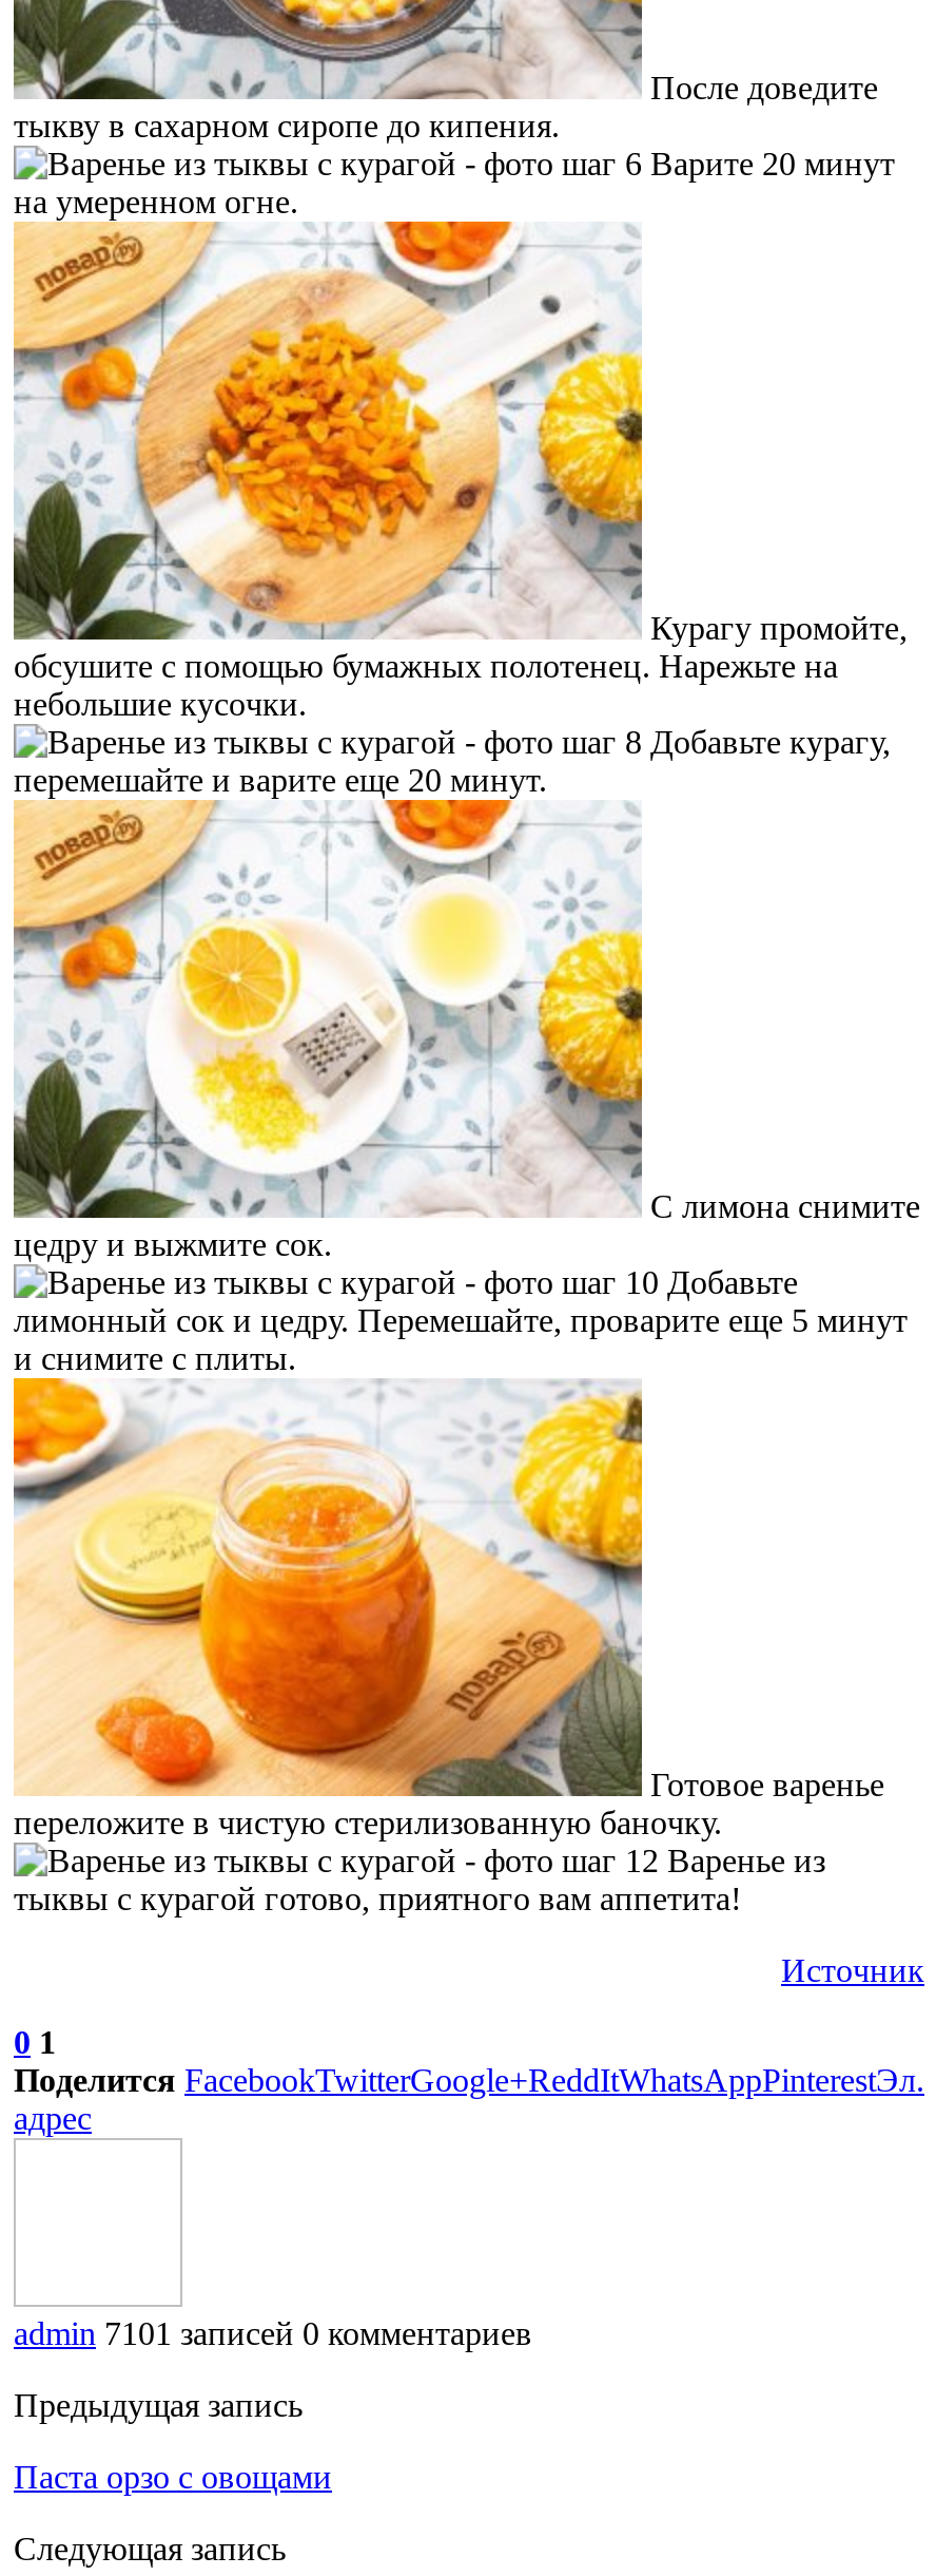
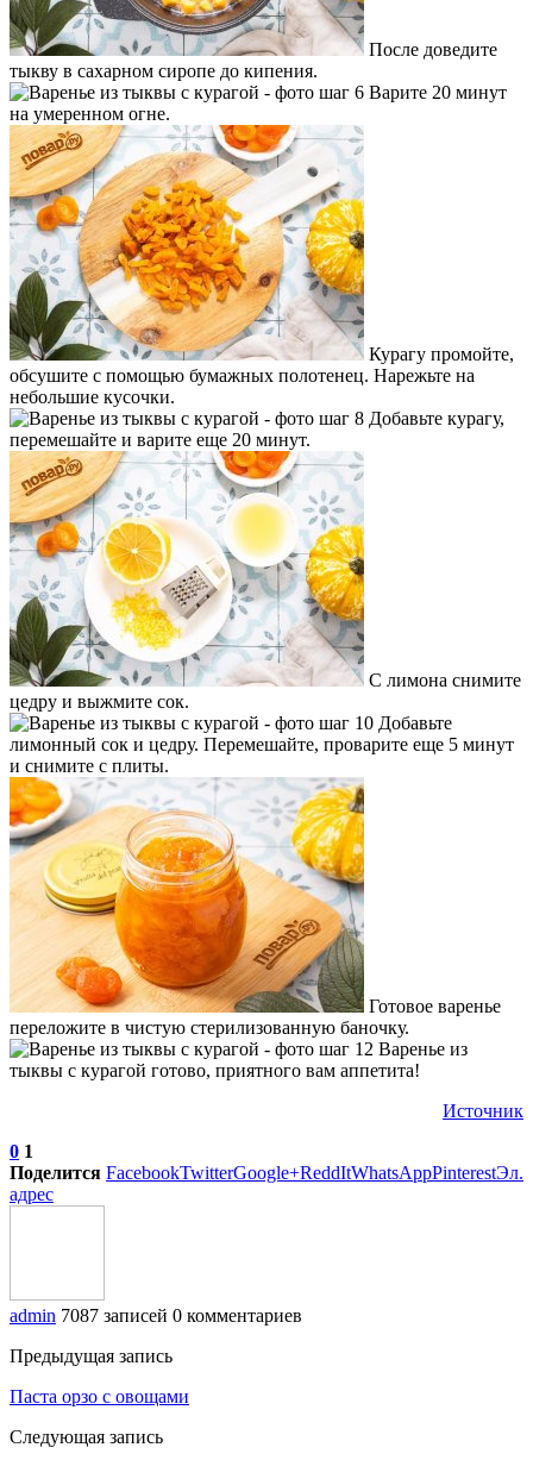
- admin 7101 записей 0 комментариев
+ admin 7087 записей 0 комментариев
